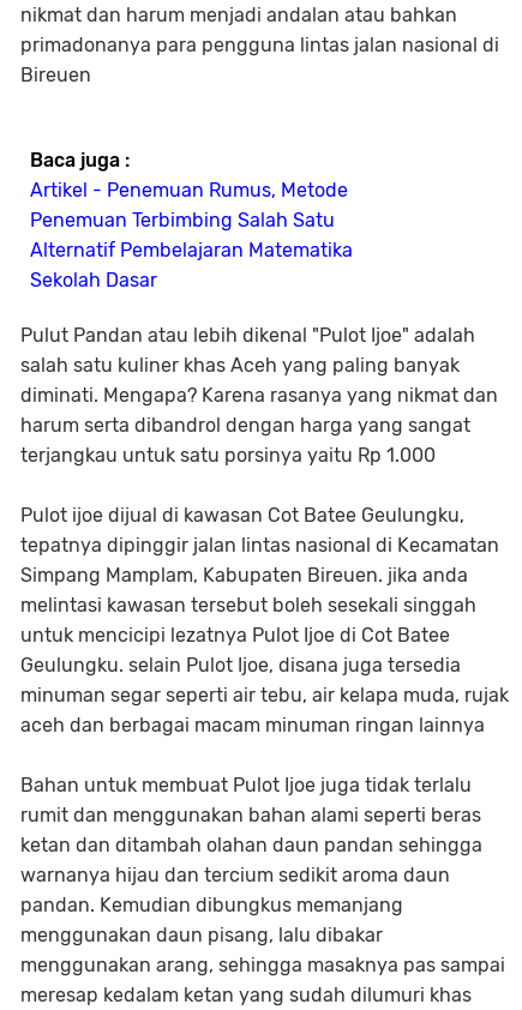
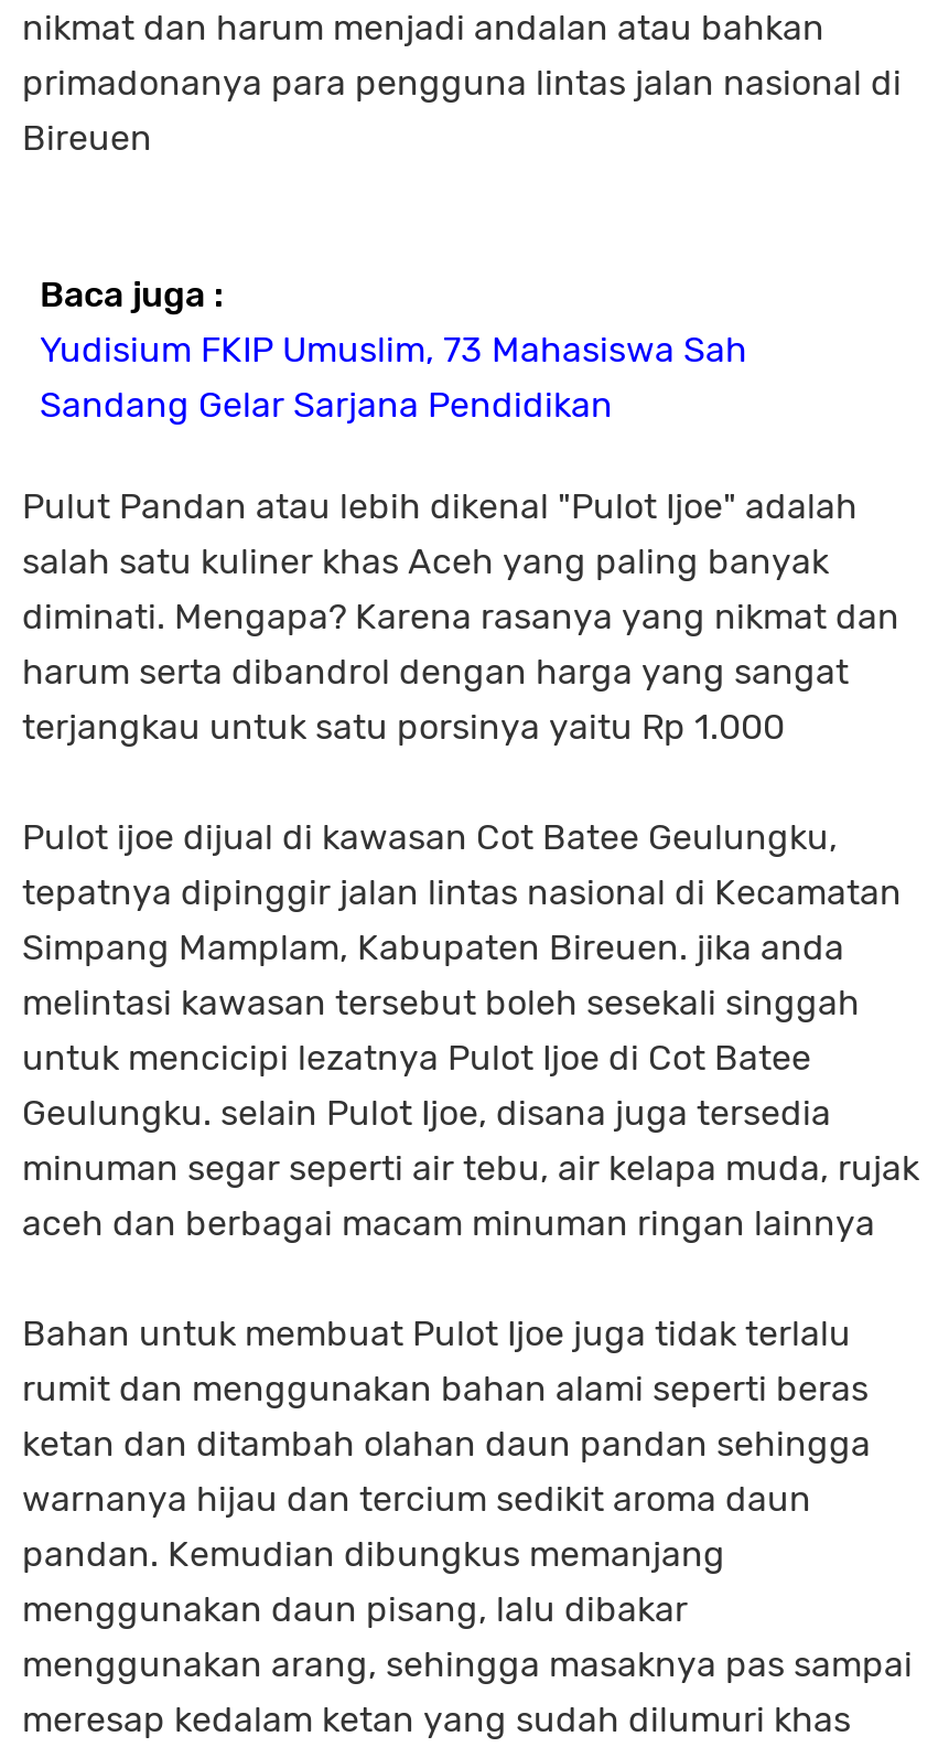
- Artikel - Penemuan Rumus, Metode
- Penemuan Terbimbing Salah Satu
- Alternatif Pembelajaran Matematika
- Sekolah Dasar
+ Yudisium FKIP Umuslim, 73 Mahasiswa Sah
+ Sandang Gelar Sarjana Pendidikan
